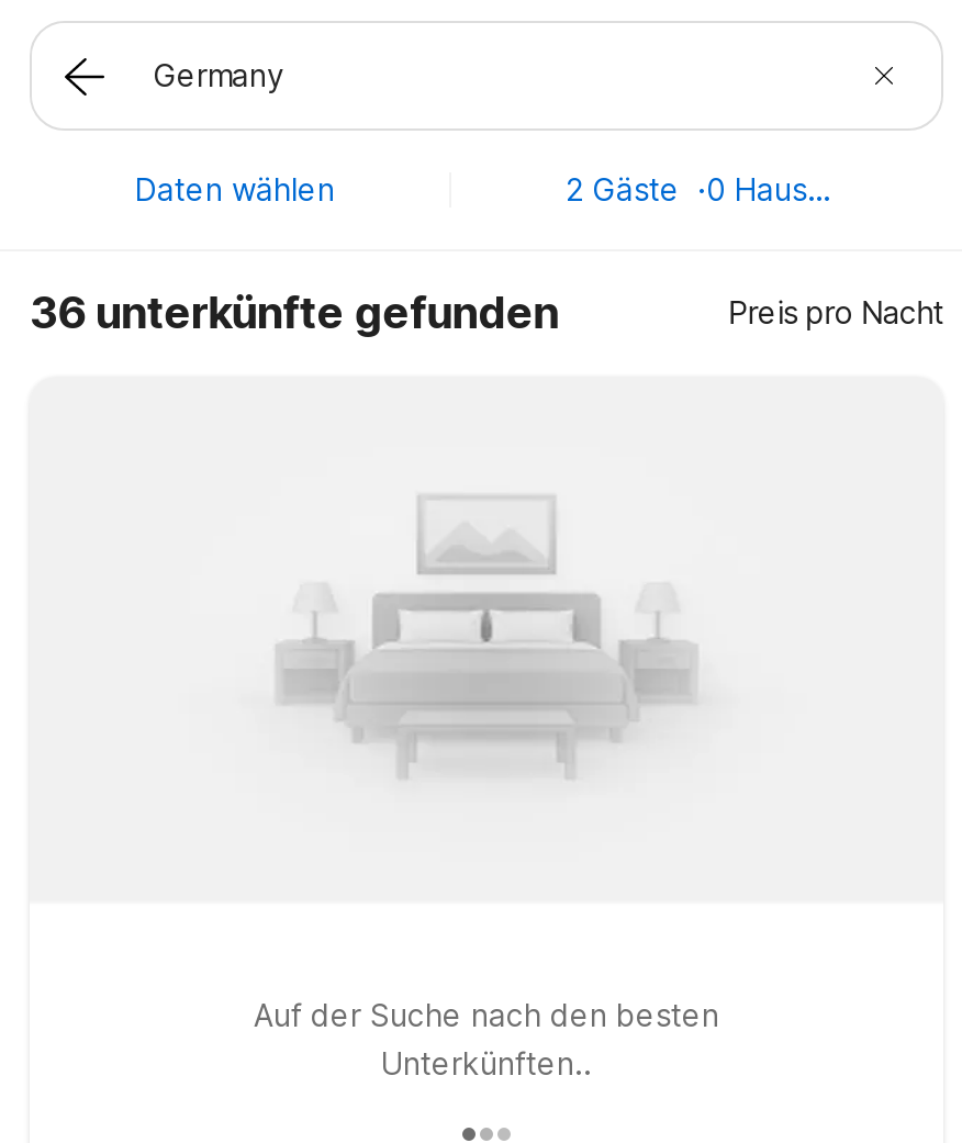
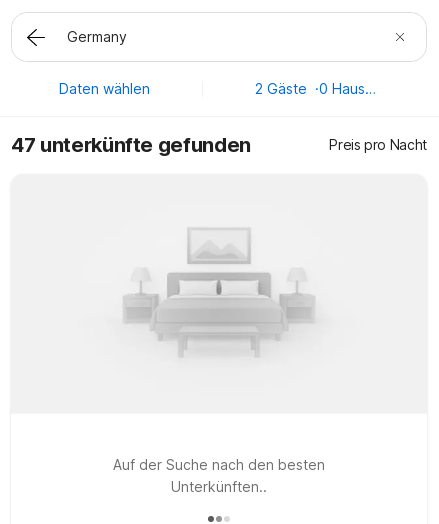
- 36 unterkünfte gefunden
+ 47 unterkünfte gefunden
